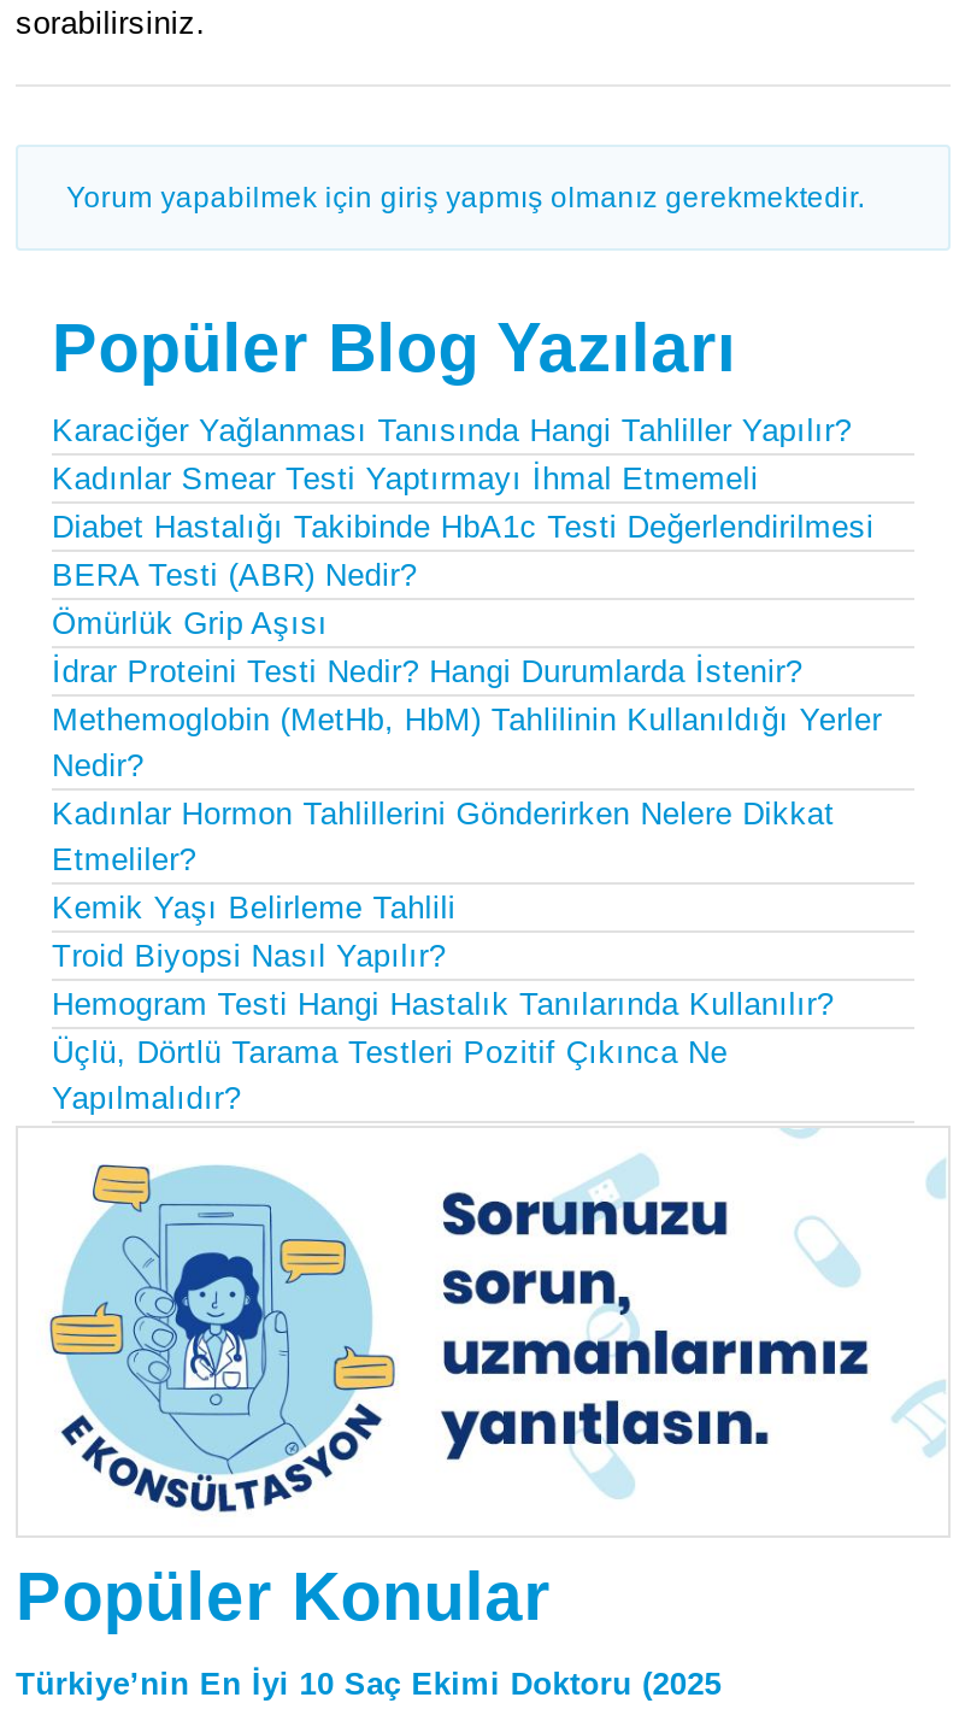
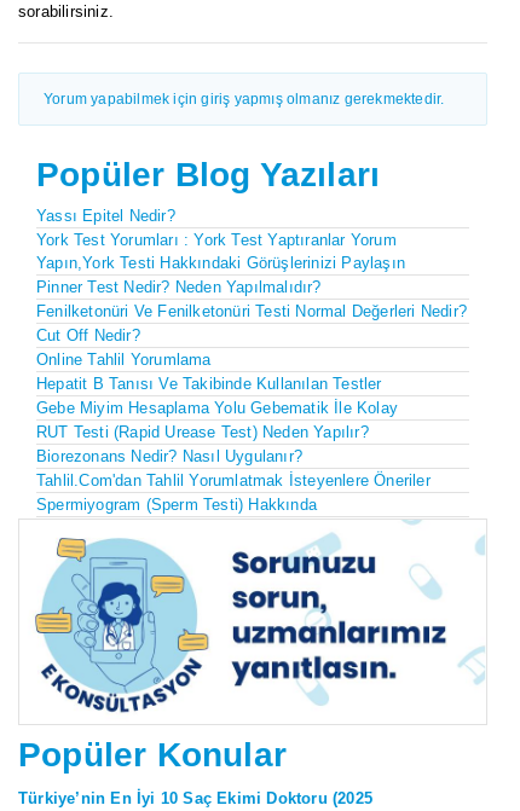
- Karaciğer Yağlanması Tanısında Hangi Tahliller Yapılır?
- Kadınlar Smear Testi Yaptırmayı İhmal Etmemeli
- Diabet Hastalığı Takibinde HbA1c Testi Değerlendirilmesi
- BERA Testi (ABR) Nedir?
- Ömürlük Grip Aşısı
- İdrar Proteini Testi Nedir? Hangi Durumlarda İstenir?
- Methemoglobin (MetHb, HbM) Tahlilinin Kullanıldığı Yerler
- Nedir?
- Kadınlar Hormon Tahlillerini Gönderirken Nelere Dikkat
- Etmeliler?
- Kemik Yaşı Belirleme Tahlili
- Troid Biyopsi Nasıl Yapılır?
- Hemogram Testi Hangi Hastalık Tanılarında Kullanılır?
- Üçlü, Dörtlü Tarama Testleri Pozitif Çıkınca Ne
- Yapılmalıdır?
+ Yassı Epitel Nedir?
+ York Test Yorumları : York Test Yaptıranlar Yorum
+ Yapın,York Testi Hakkındaki Görüşlerinizi Paylaşın
+ Pinner Test Nedir? Neden Yapılmalıdır?
+ Fenilketonüri Ve Fenilketonüri Testi Normal Değerleri Nedir?
+ Cut Off Nedir?
+ Online Tahlil Yorumlama
+ Hepatit B Tanısı Ve Takibinde Kullanılan Testler
+ Gebe Miyim Hesaplama Yolu Gebematik İle Kolay
+ RUT Testi (Rapid Urease Test) Neden Yapılır?
+ Biorezonans Nedir? Nasıl Uygulanır?
+ Tahlil.com'dan Tahlil Yorumlatmak İsteyenlere Öneriler
+ Spermiyogram (Sperm Testi) Hakkında
